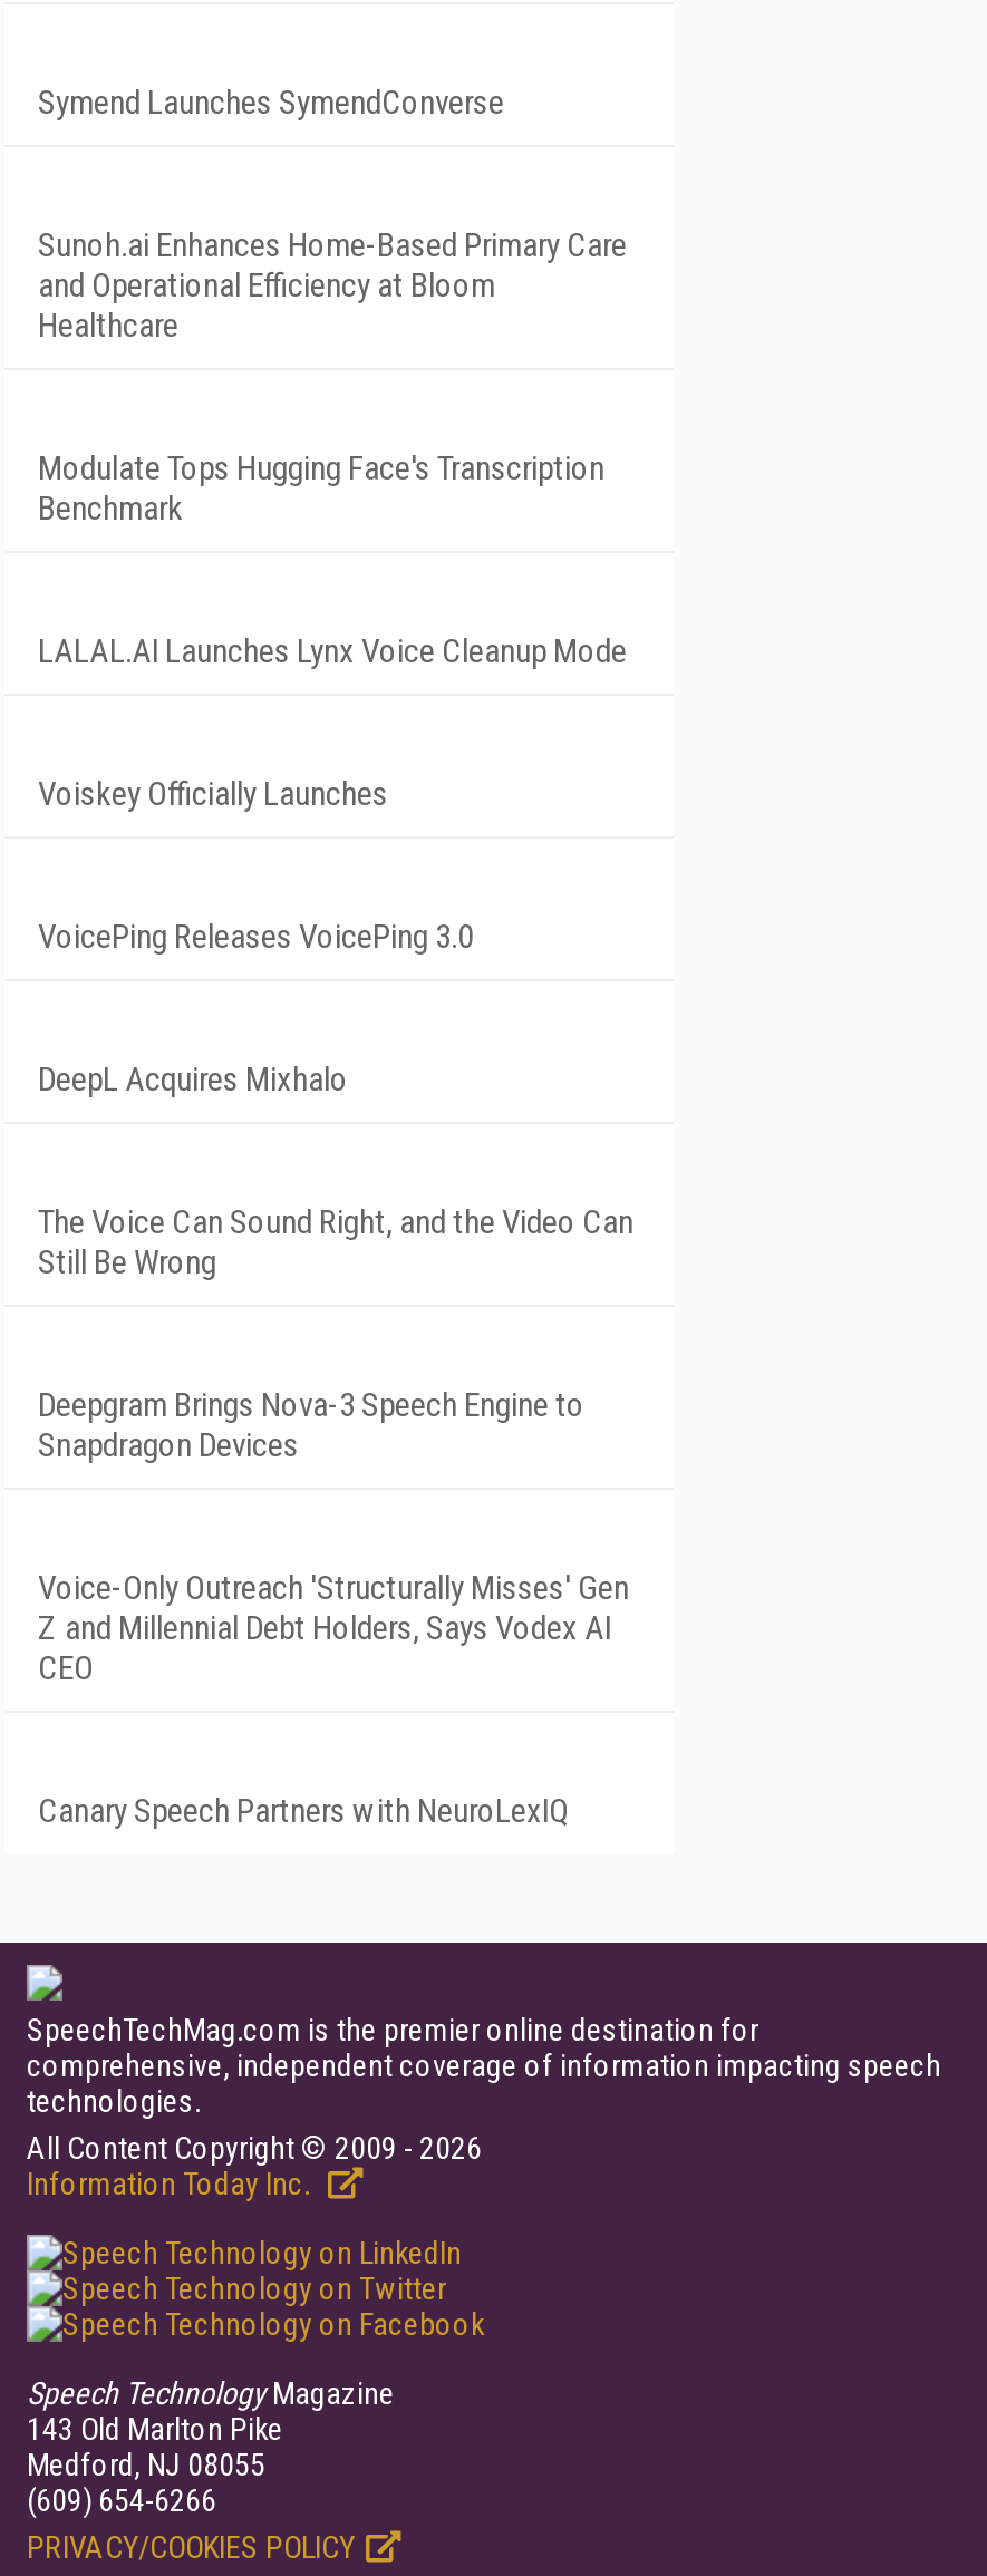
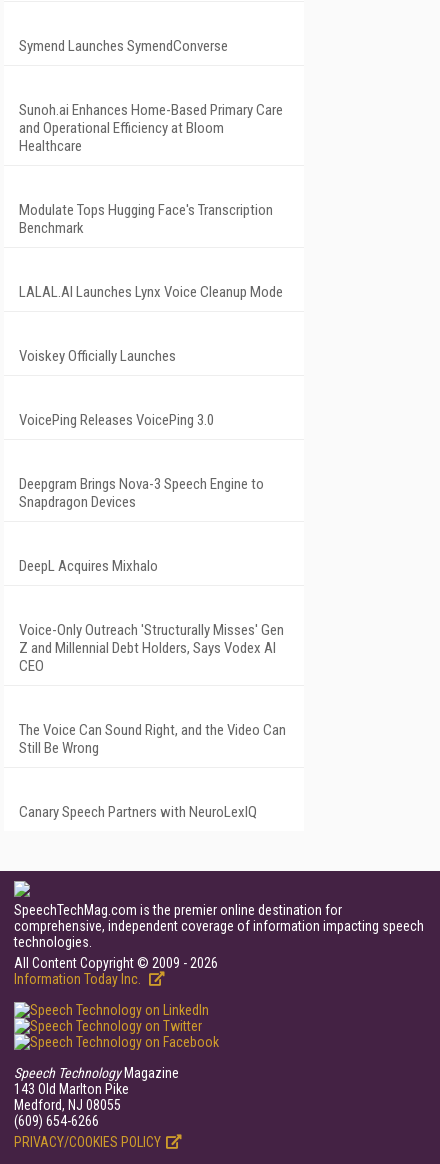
moved down: DeepL Acquires Mixhalo

moved down: The Voice Can Sound Right, and the Video Can | Still Be Wrong

moved up: Deepgram Brings Nova-3 Speech Engine to | Snapdragon Devices

moved up: Voice-Only Outreach 'Structurally Misses' Gen | Z and Millennial Debt Holders, Says Vodex AI | CEO
